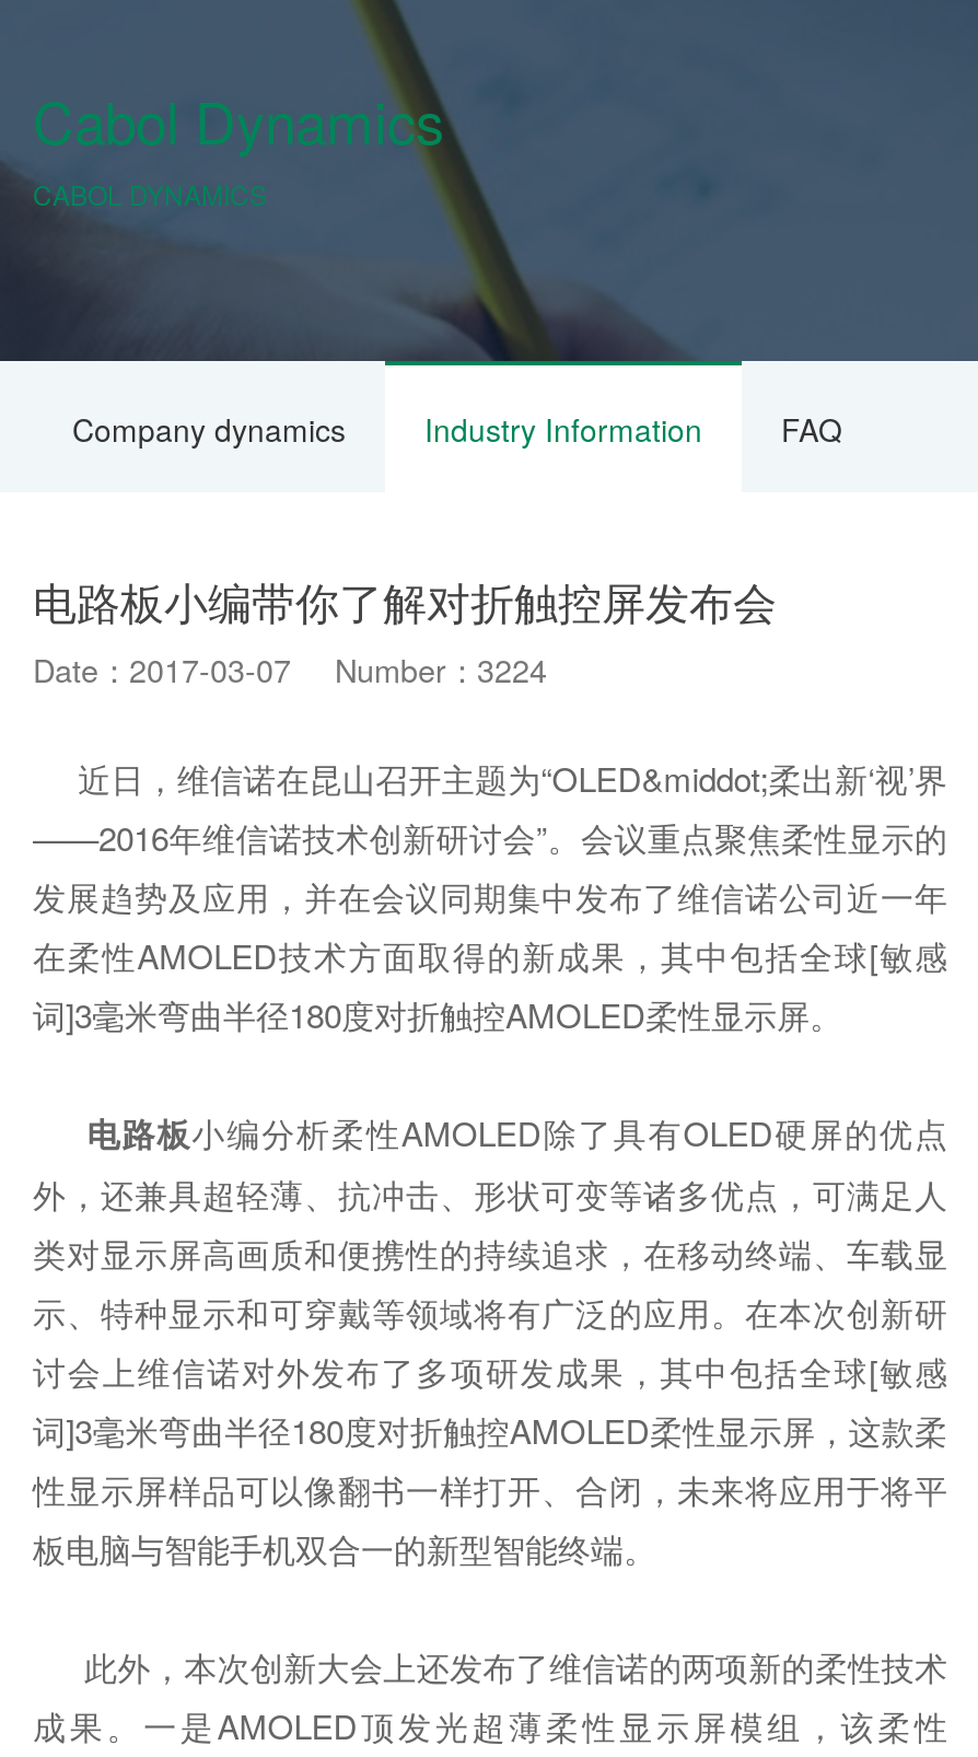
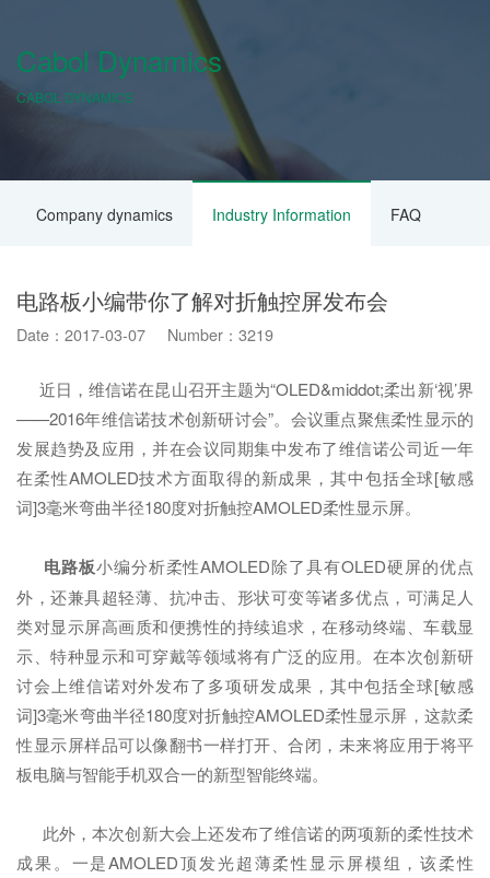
- Date：2017-03-07 Number：3224
+ Date：2017-03-07 Number：3219
